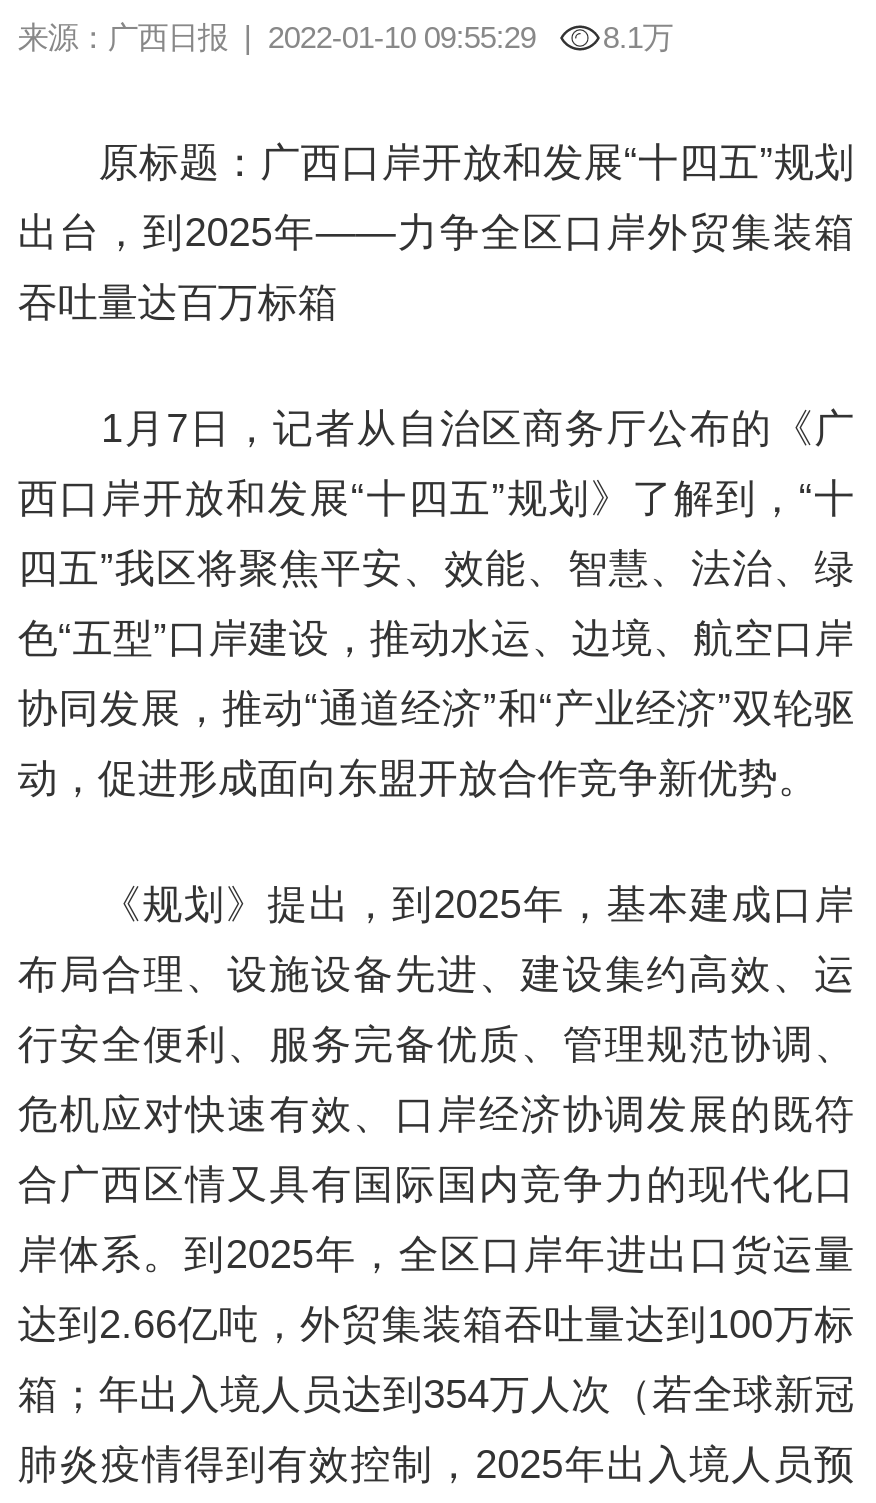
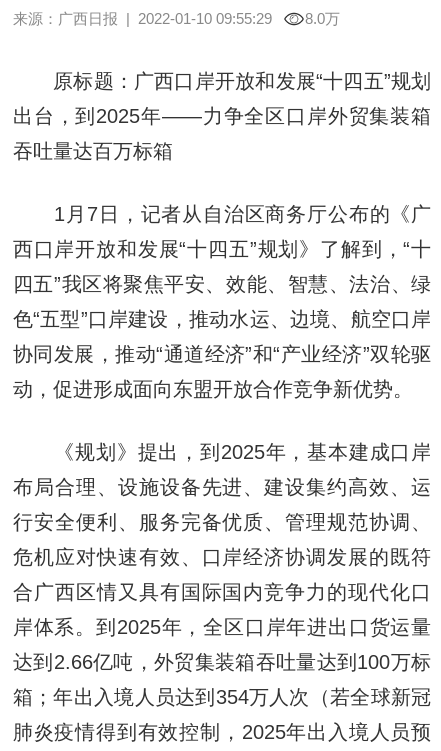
- 8.1万
+ 8.0万
